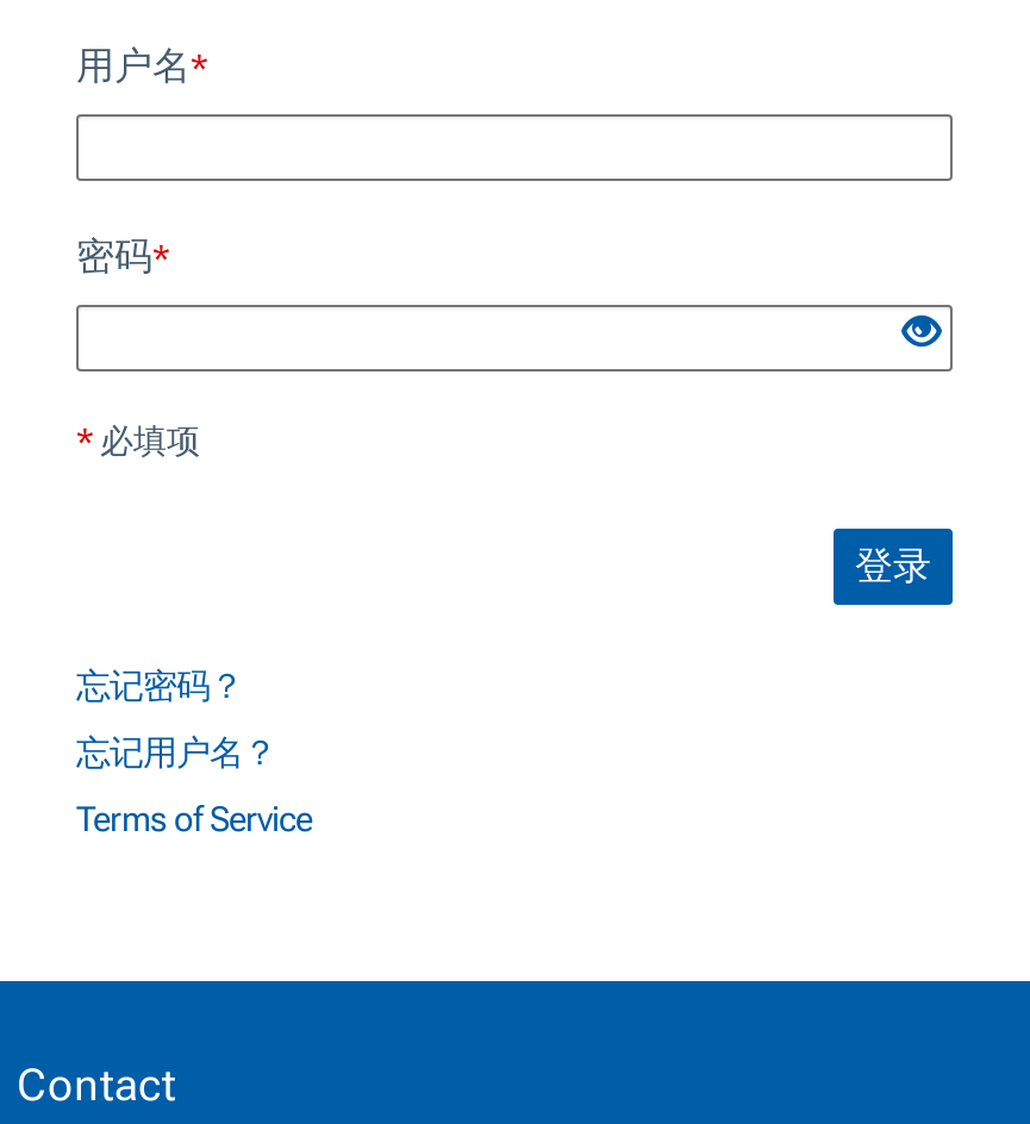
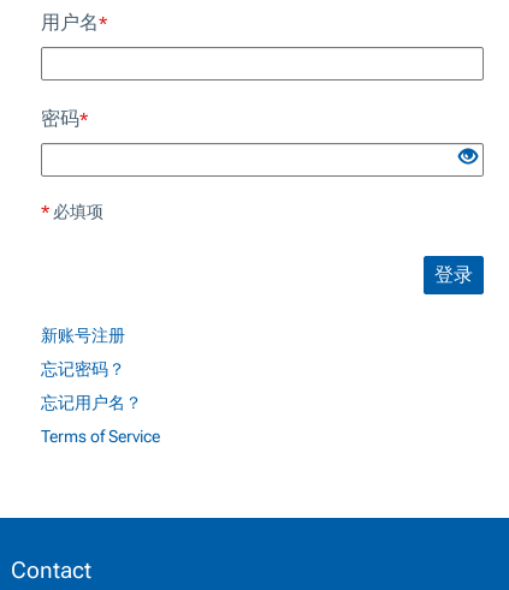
+ 新账号注册
